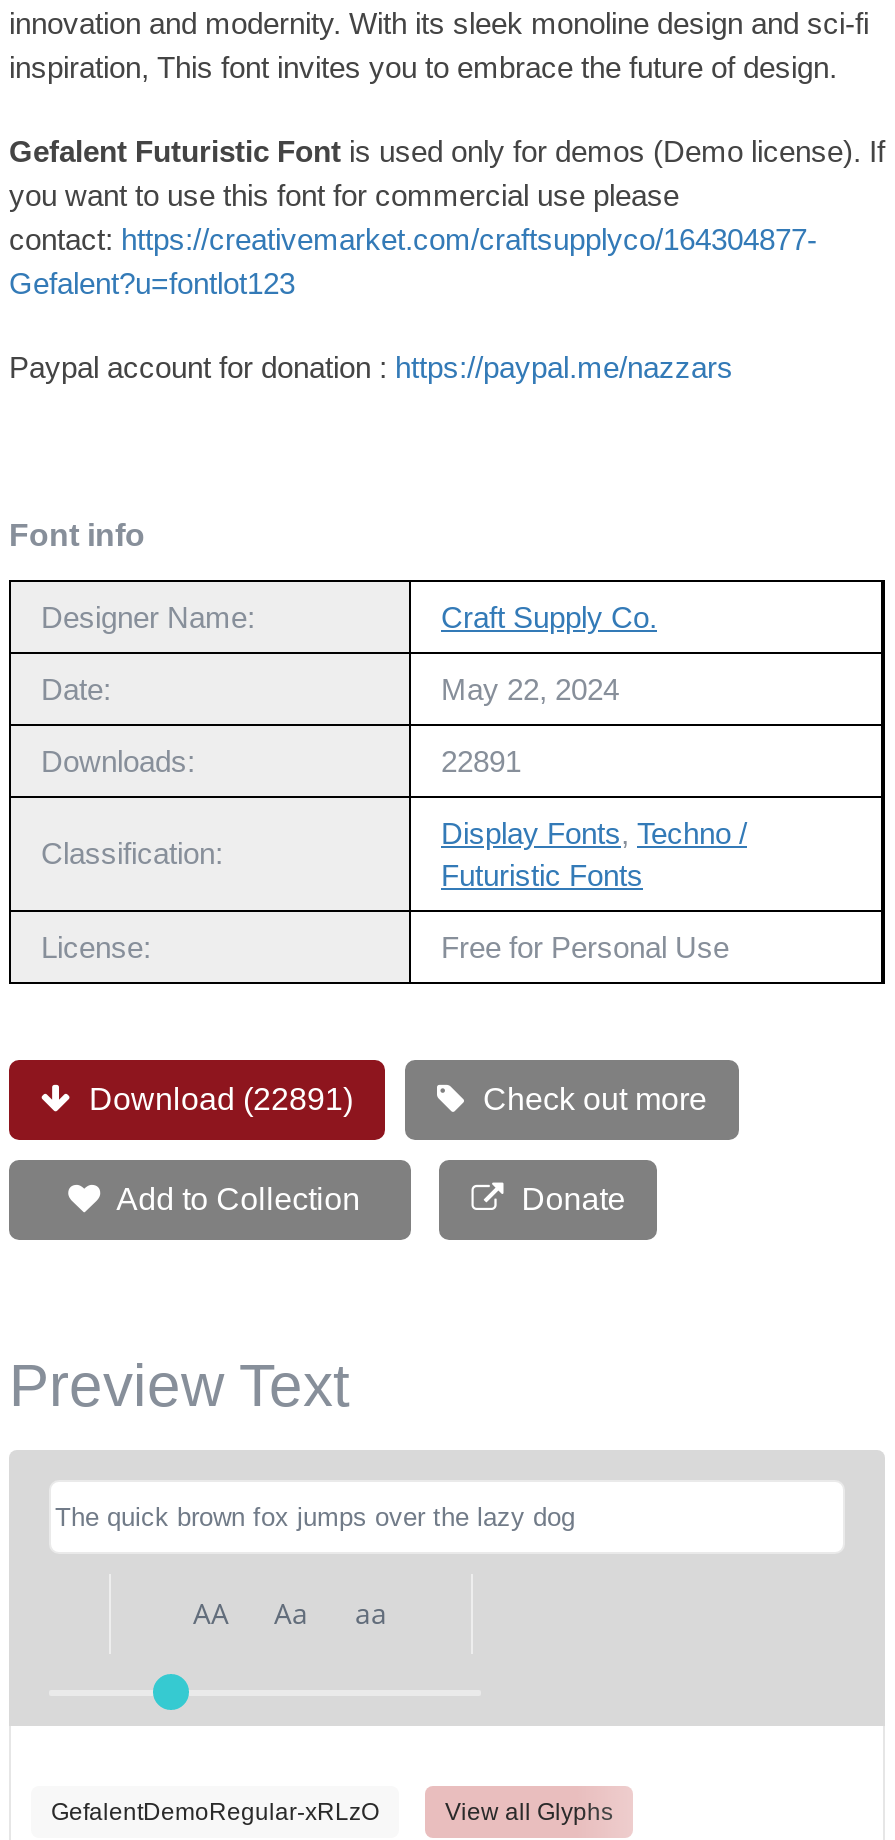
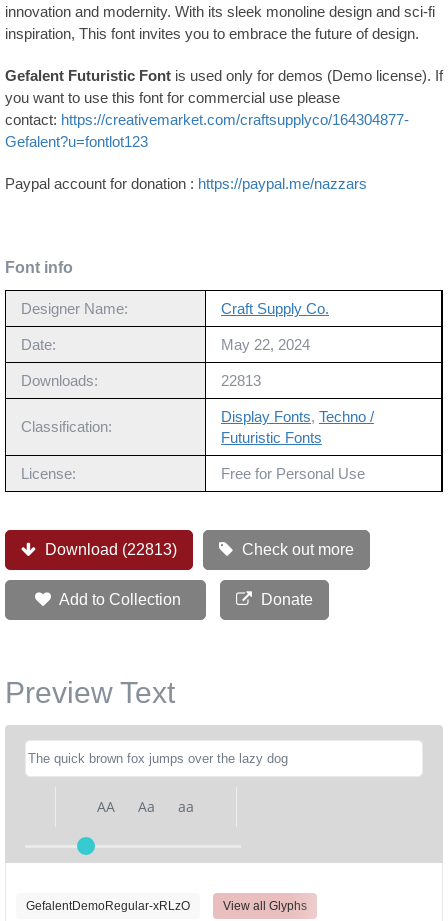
- 22891
+ 22813

- Download (22891)
+ Download (22813)
